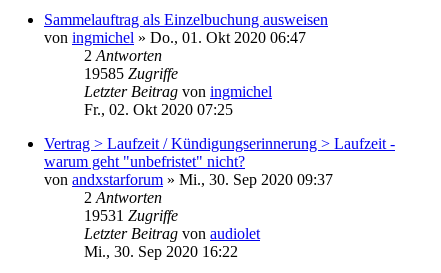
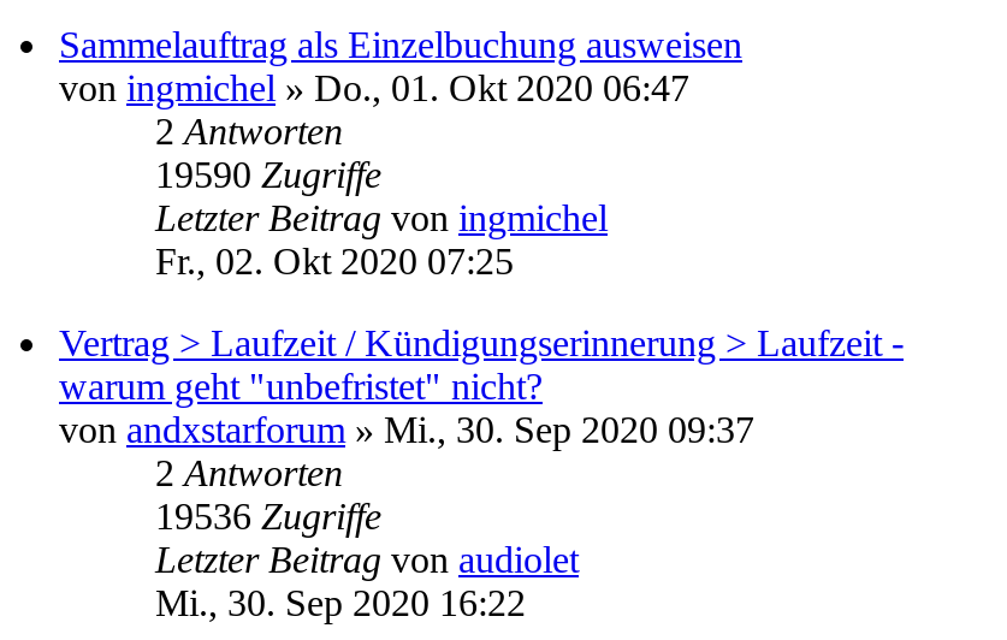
- 19585 Zugriffe
+ 19590 Zugriffe

- 19531 Zugriffe
+ 19536 Zugriffe
